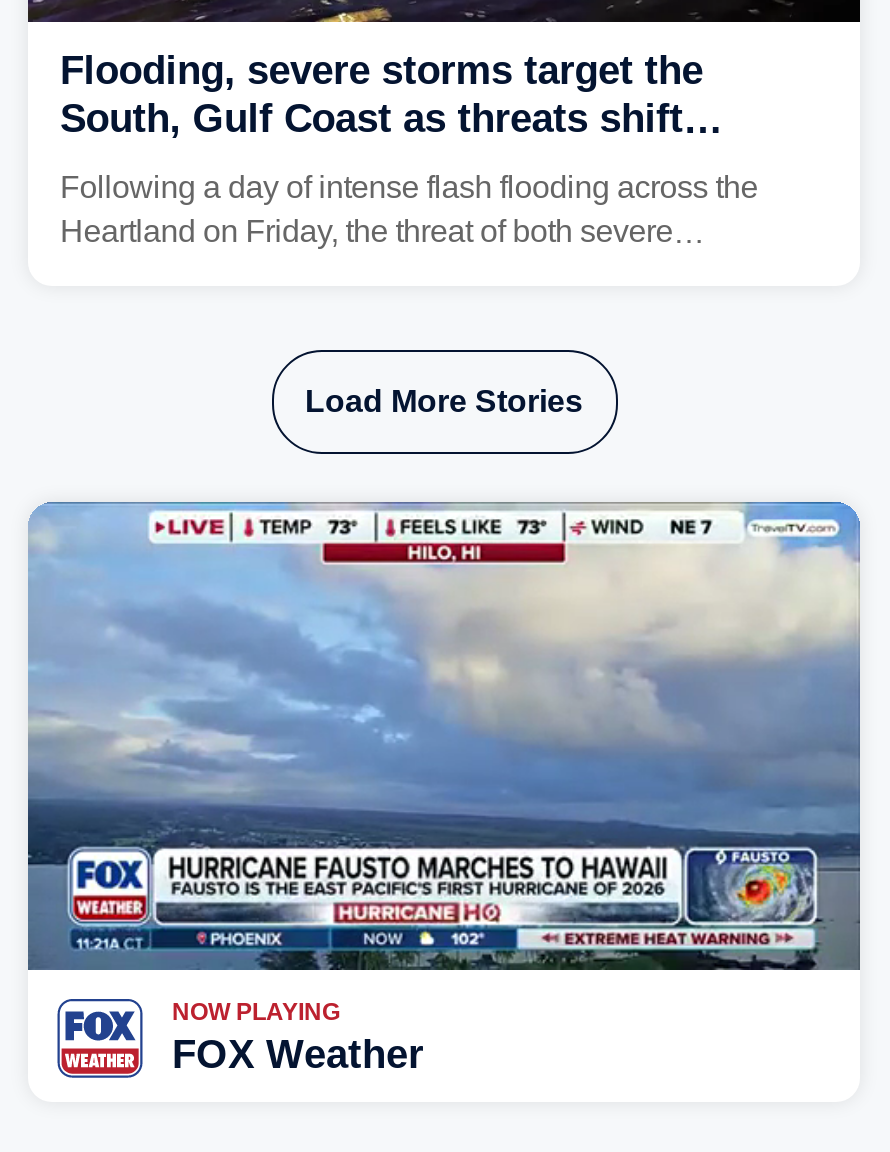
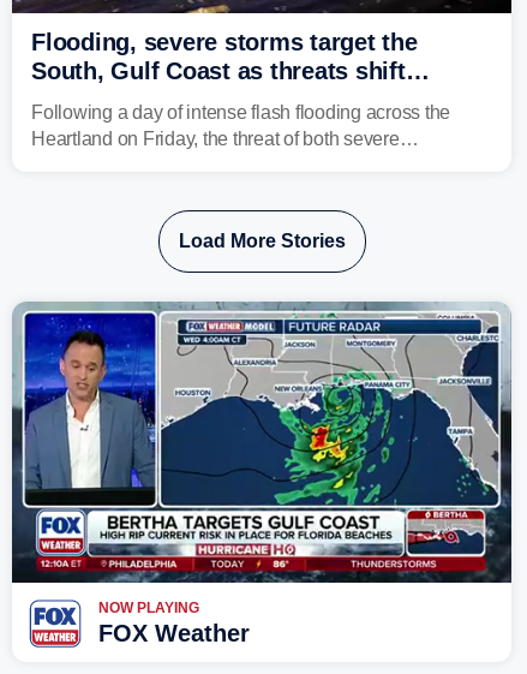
- [image]
+ [image]
